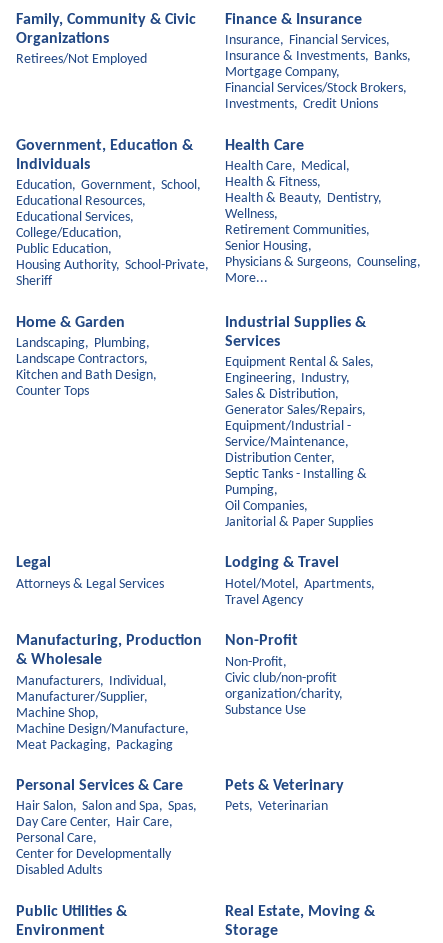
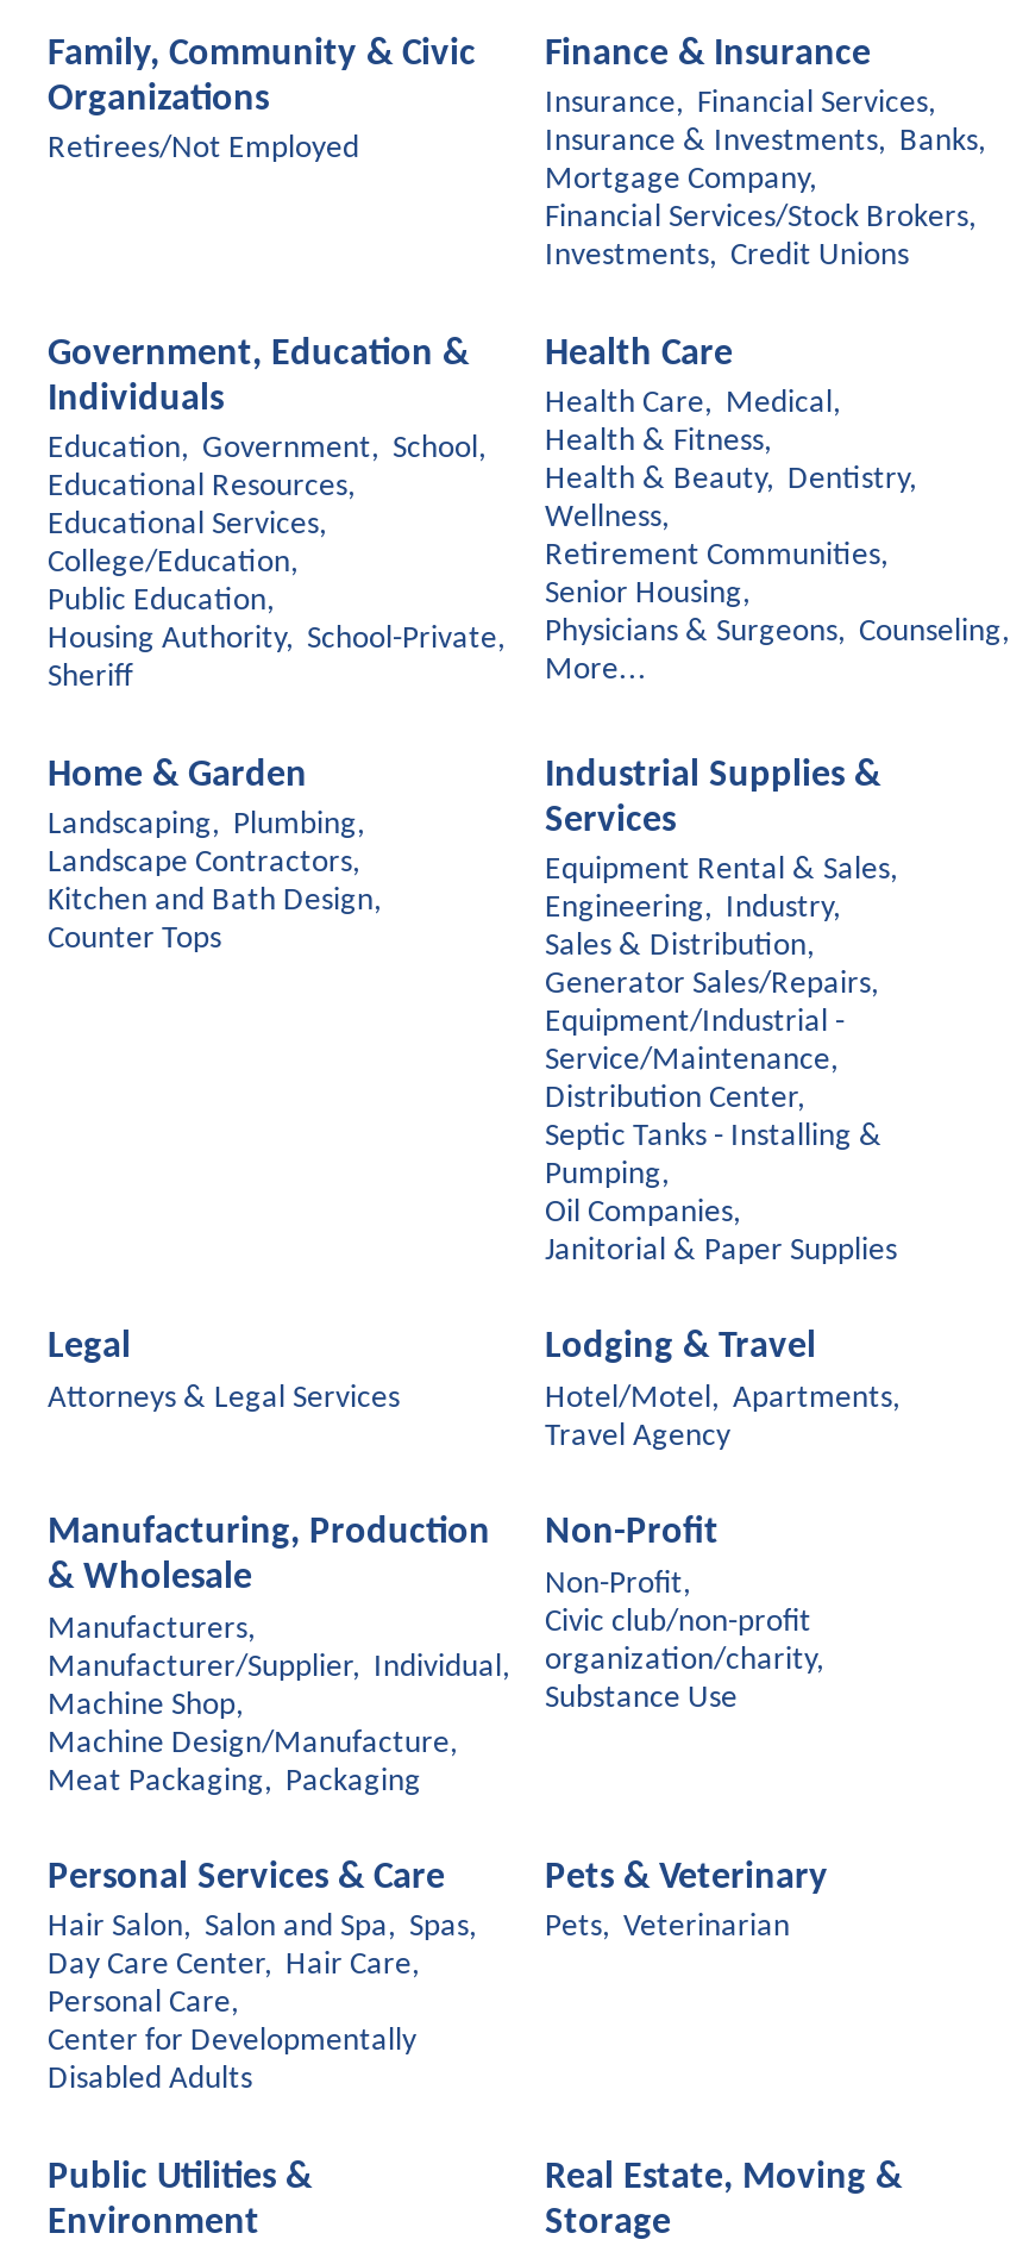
- Manufacturers, Individual,
- Manufacturer/Supplier,
+ Manufacturers,
+ Manufacturer/Supplier, Individual,
